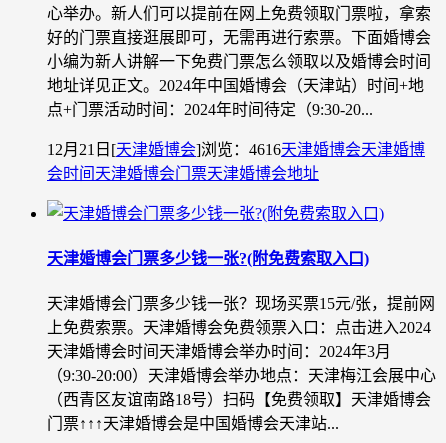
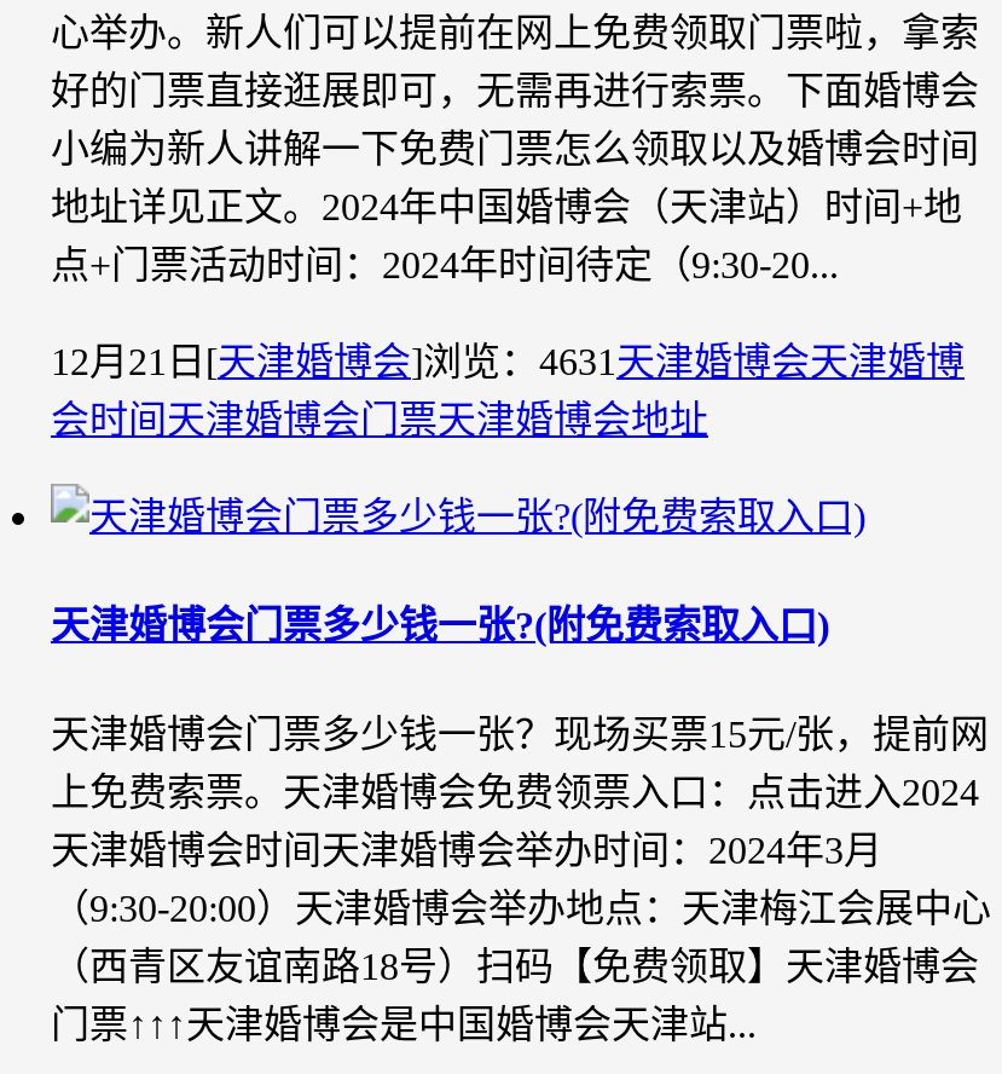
- 12月21日[天津婚博会]浏览：4616天津婚博会天津婚博
+ 12月21日[天津婚博会]浏览：4631天津婚博会天津婚博
